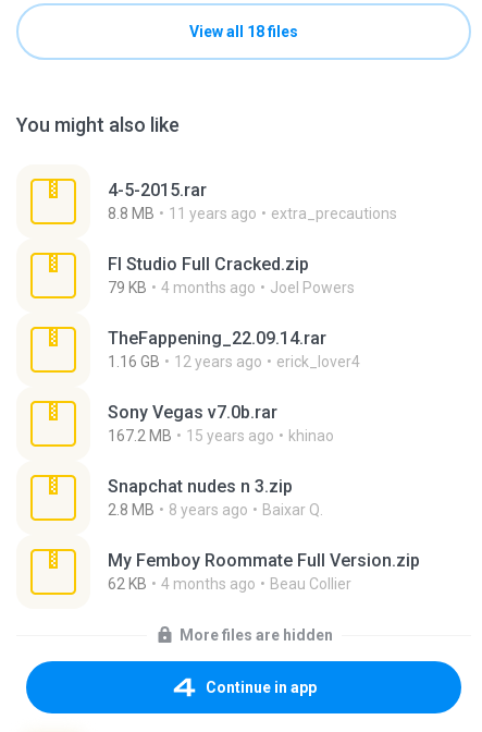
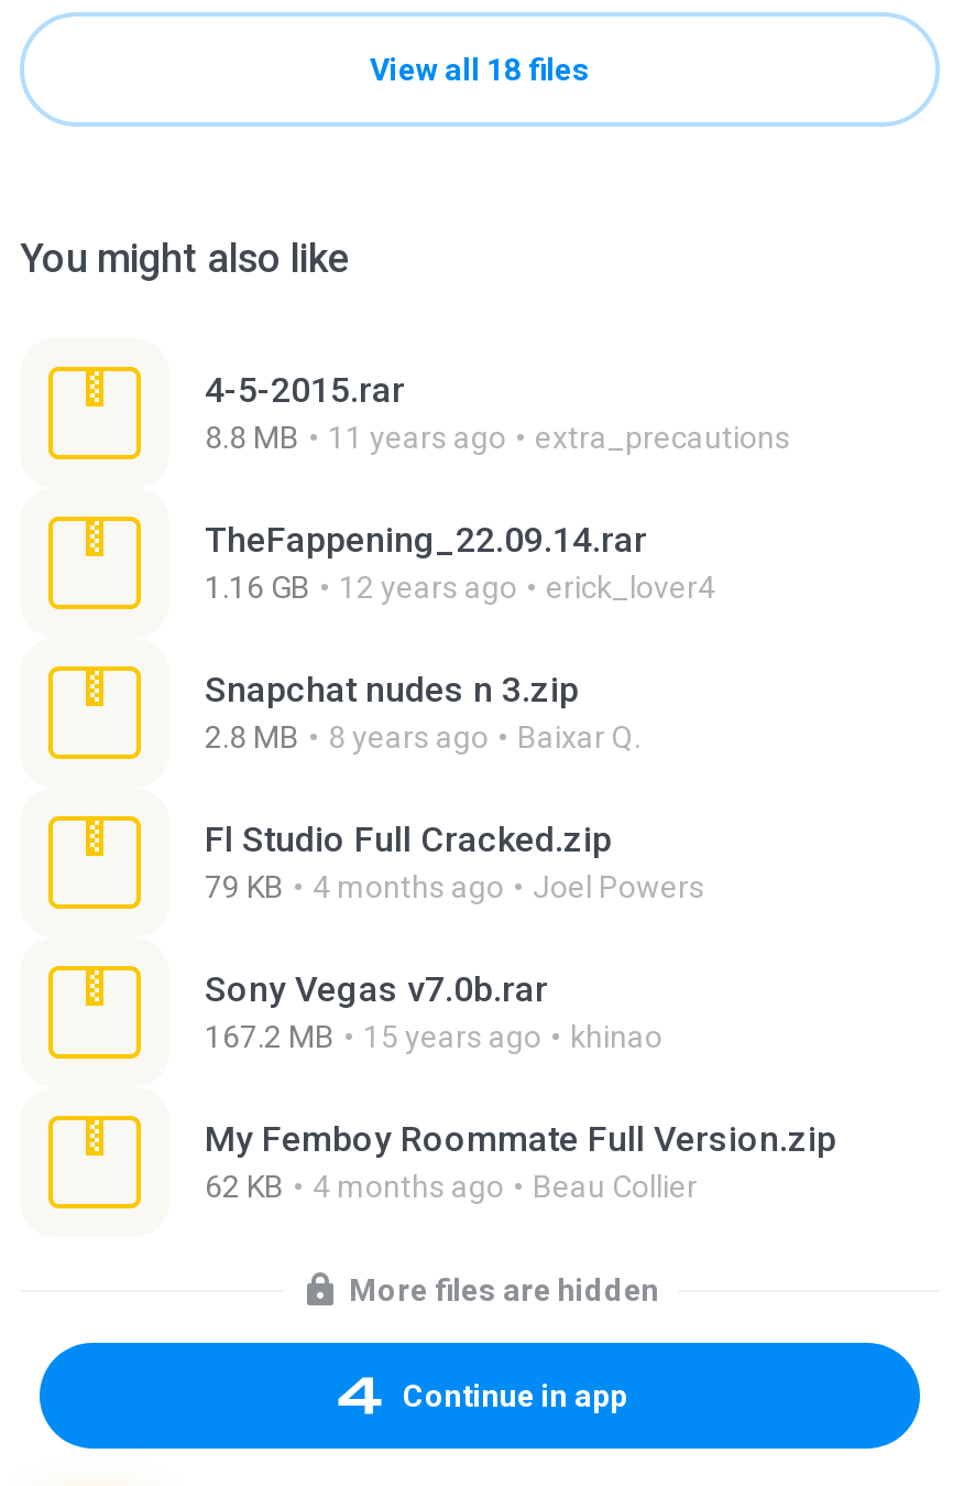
moved down: Fl Studio Full Cracked.zip | 79 KB | 4 months ago | Joel Powers

moved up: TheFappening_22.09.14.rar | 1.16 GB | 12 years ago | erick_lover4

moved down: Sony Vegas v7.0b.rar | 167.2 MB | 15 years ago | khinao

moved up: Snapchat nudes n 3.zip | 2.8 MB | 8 years ago | Baixar Q.
